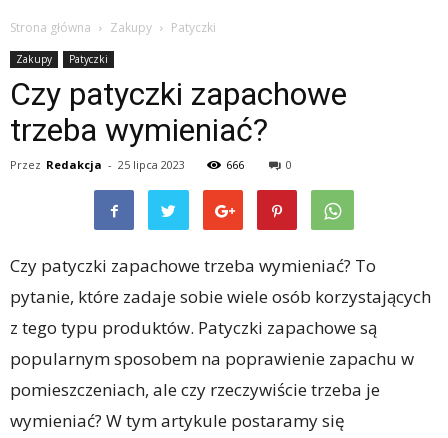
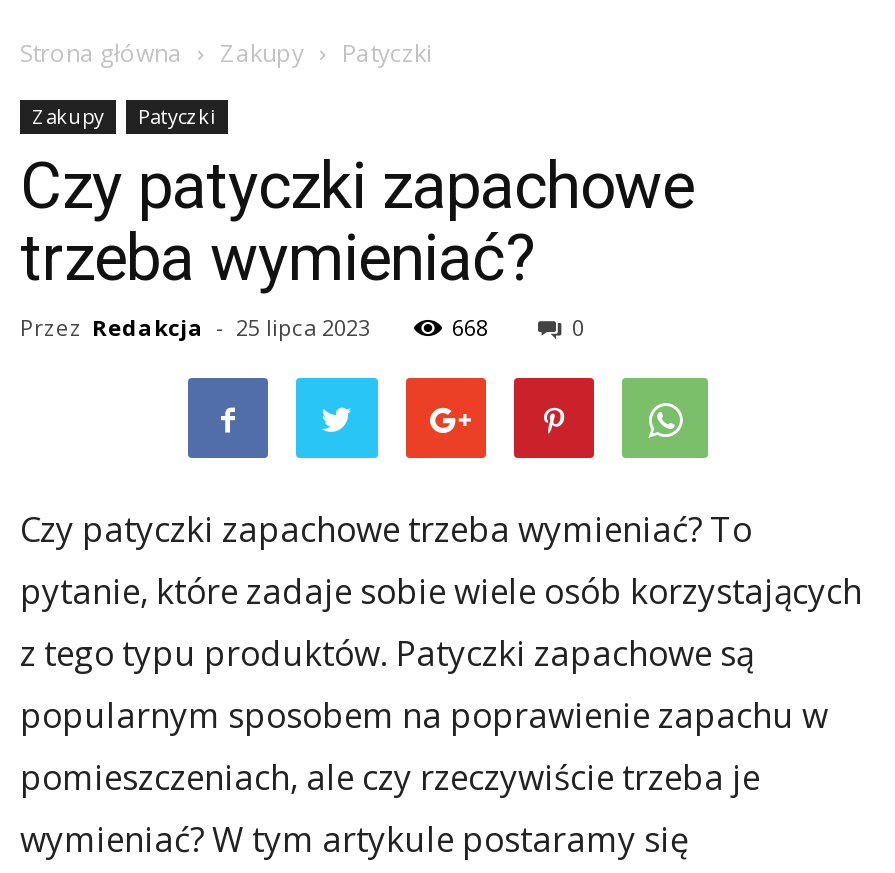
- 666
+ 668
